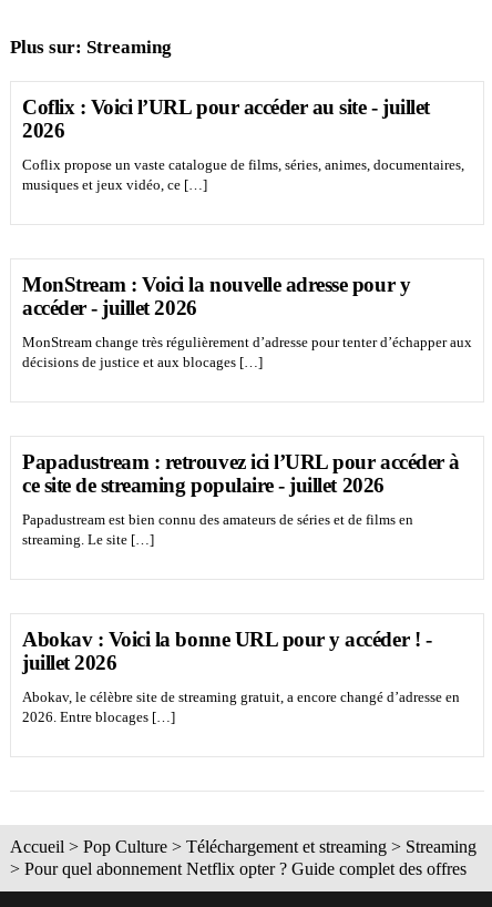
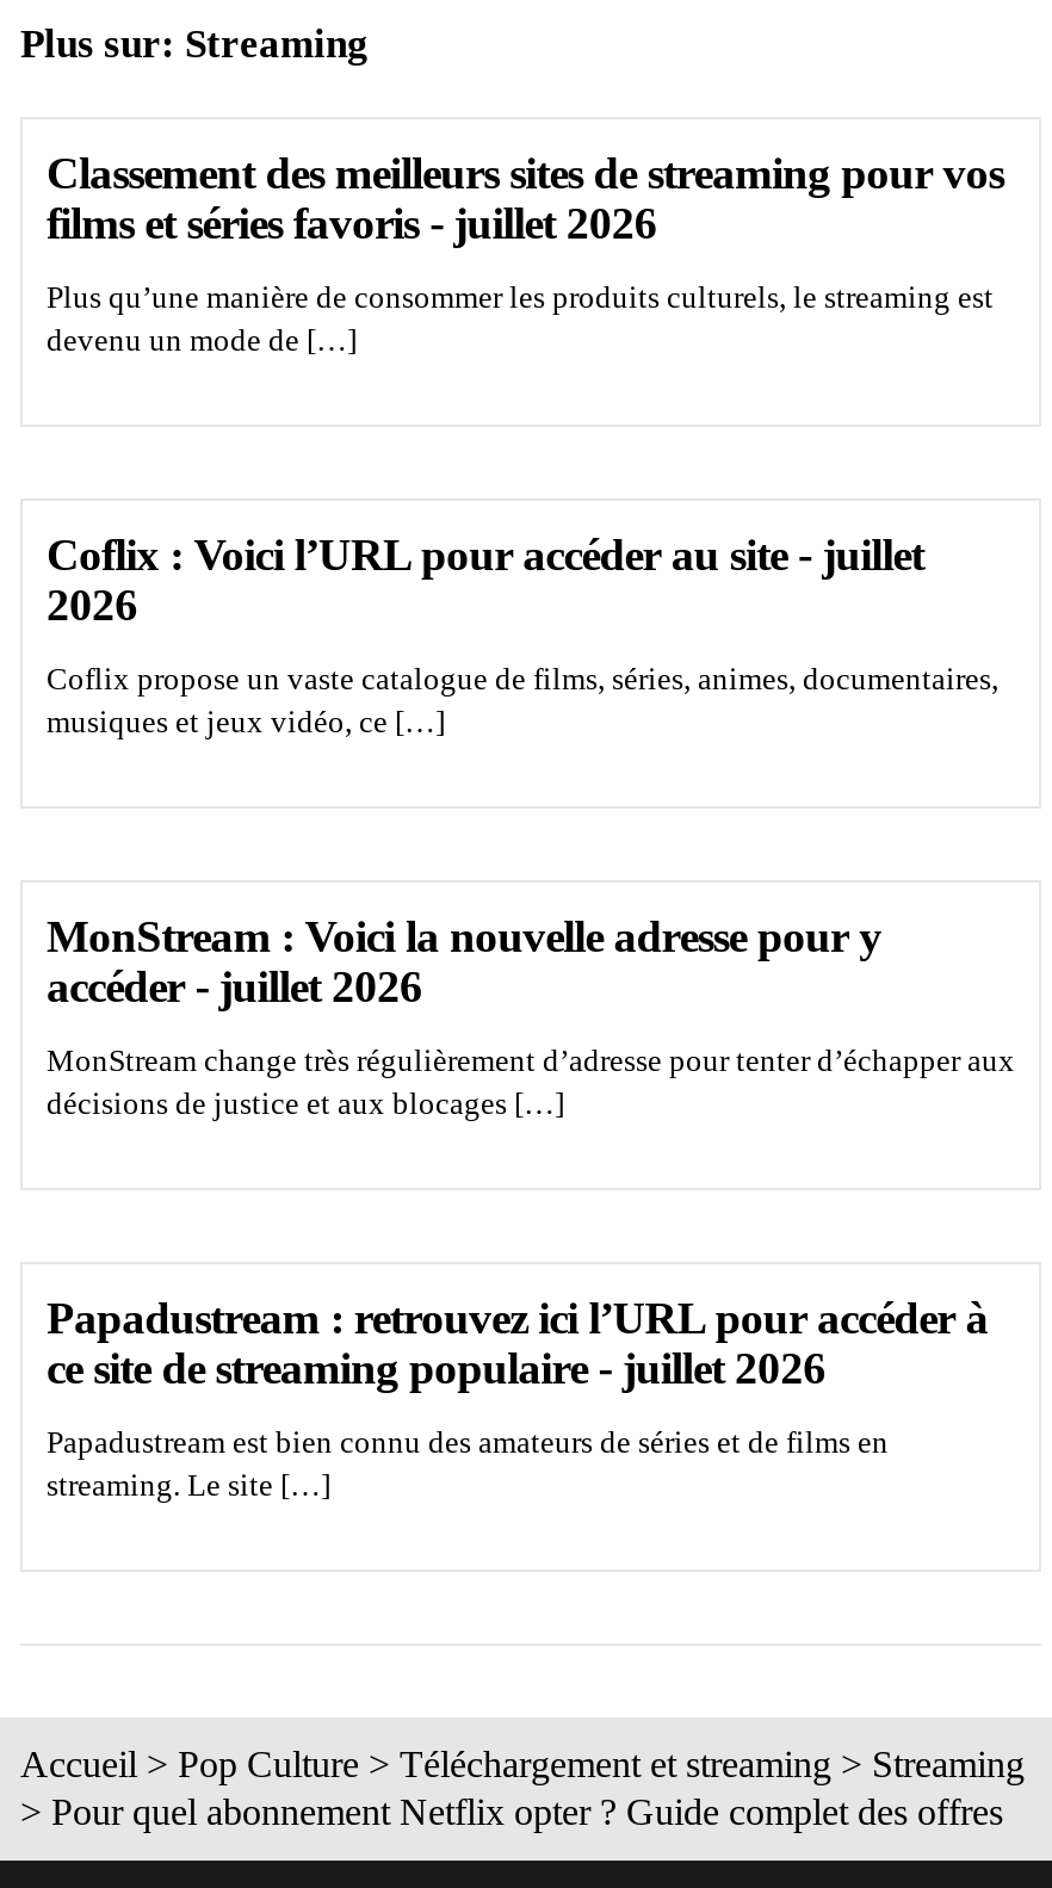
+ Classement des meilleurs sites de streaming pour vos
+ films et séries favoris - juillet 2026
+ Plus qu’une manière de consommer les produits culturels, le streaming est
+ devenu un mode de […]

moved down: Coflix : Voici l’URL pour accéder au site - juillet | 2026 | Coflix propose un vaste catalogue de films, séries, animes, documentaires, | ... | Papadustream est bien connu des amateurs de séries et de films en | streaming. Le site […]

- Abokav : Voici la bonne URL pour y accéder ! -
- juillet 2026
- Abokav, le célèbre site de streaming gratuit, a encore changé d’adresse en
- 2026. Entre blocages […]
